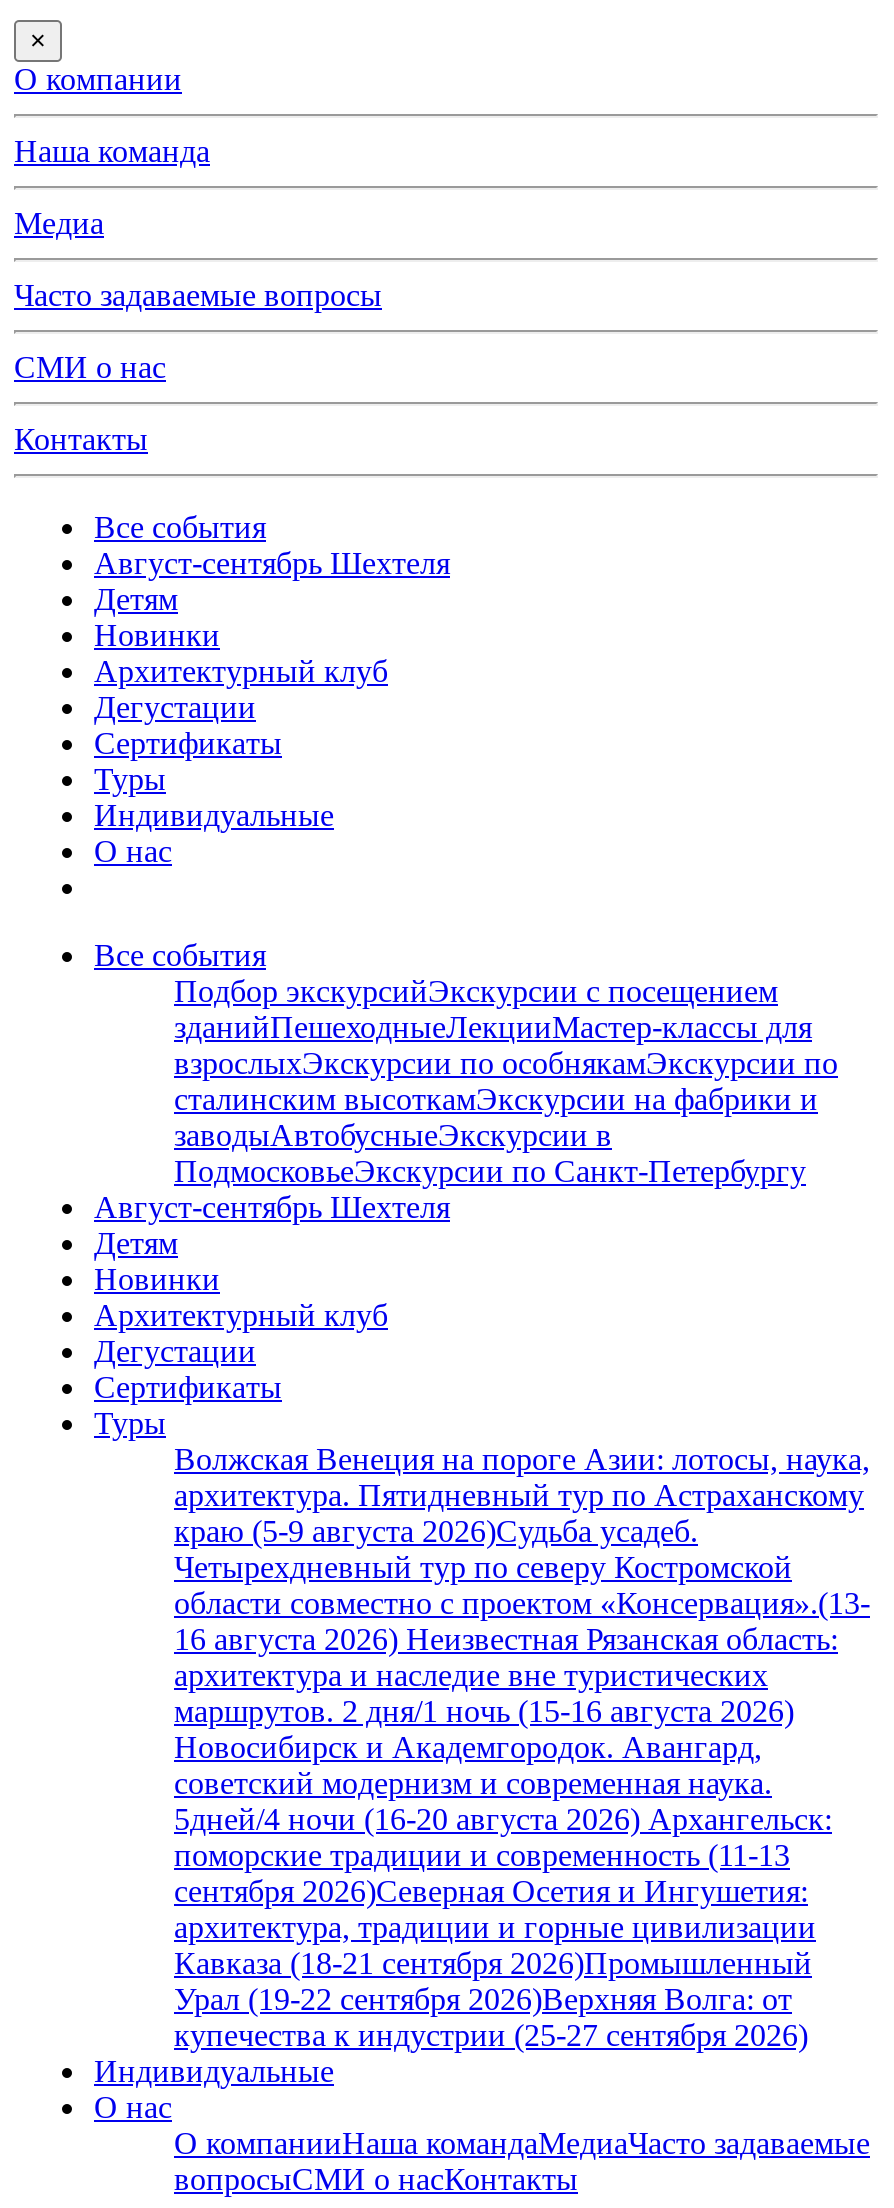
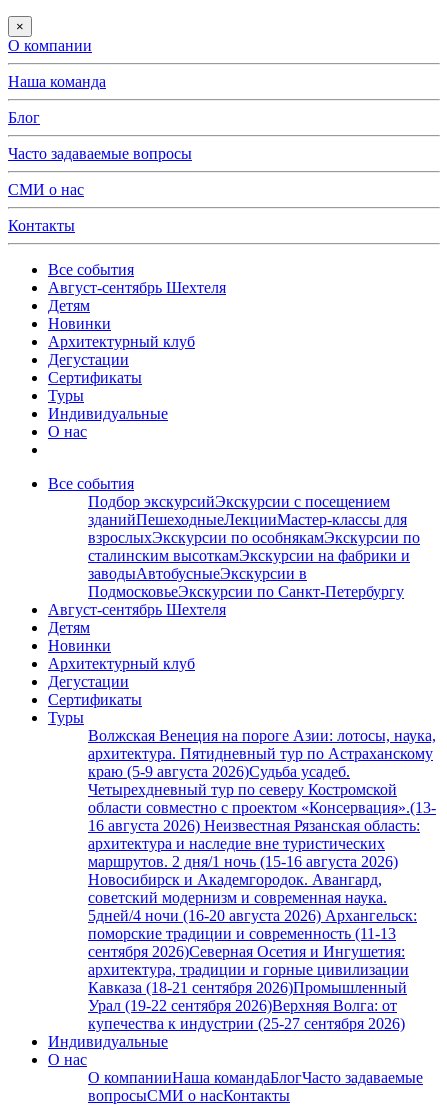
- Медиа
+ Блог

- О компанииНаша командаМедиаЧасто задаваемые
+ О компанииНаша командаБлогЧасто задаваемые
